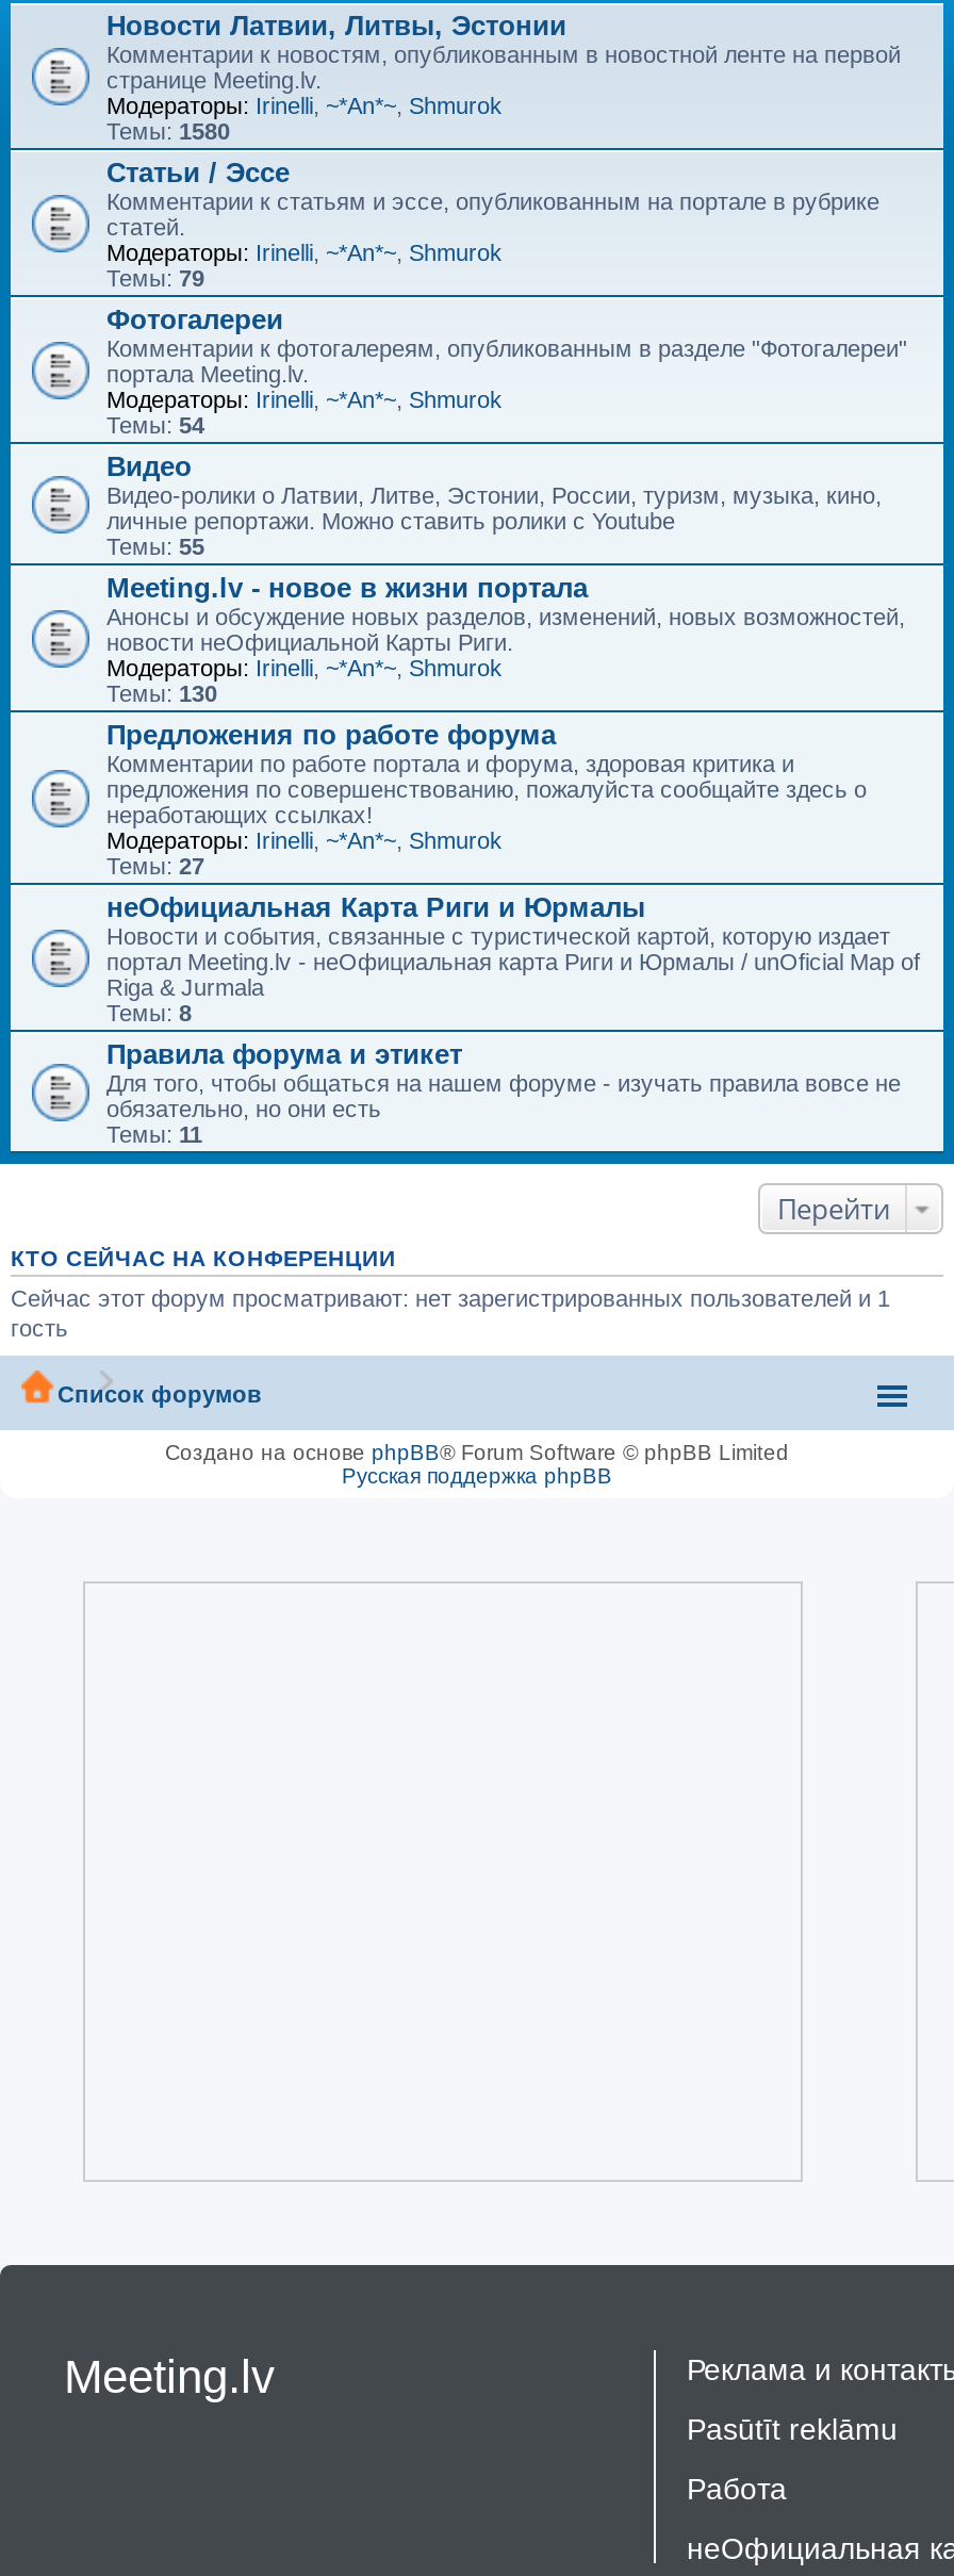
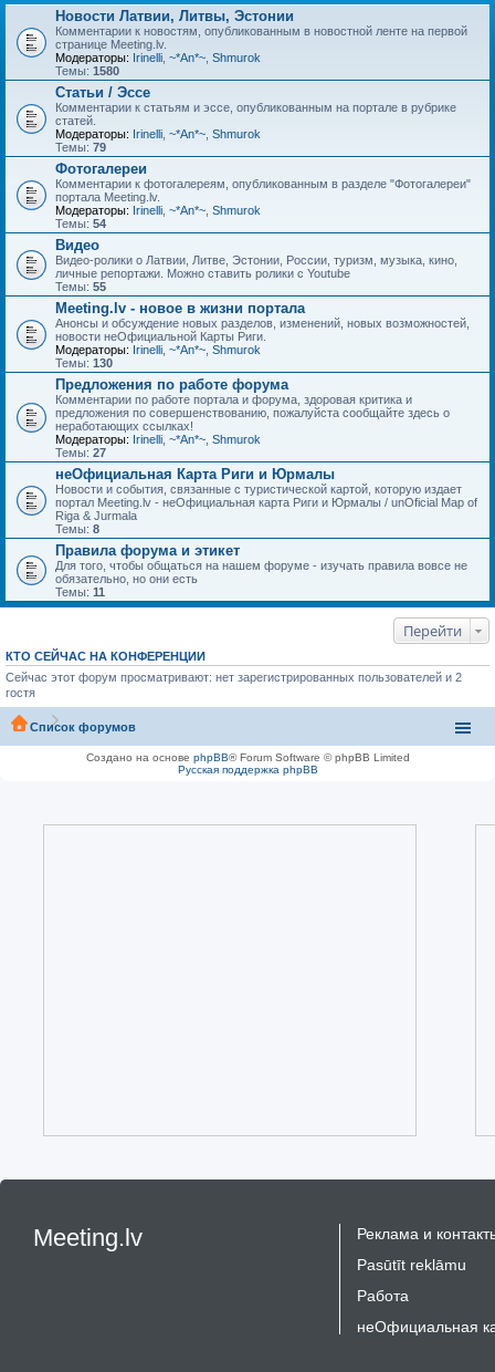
- Сейчас этот форум просматривают: нет зарегистрированных пользователей и 1
- гость
+ Сейчас этот форум просматривают: нет зарегистрированных пользователей и 2
+ гостя
